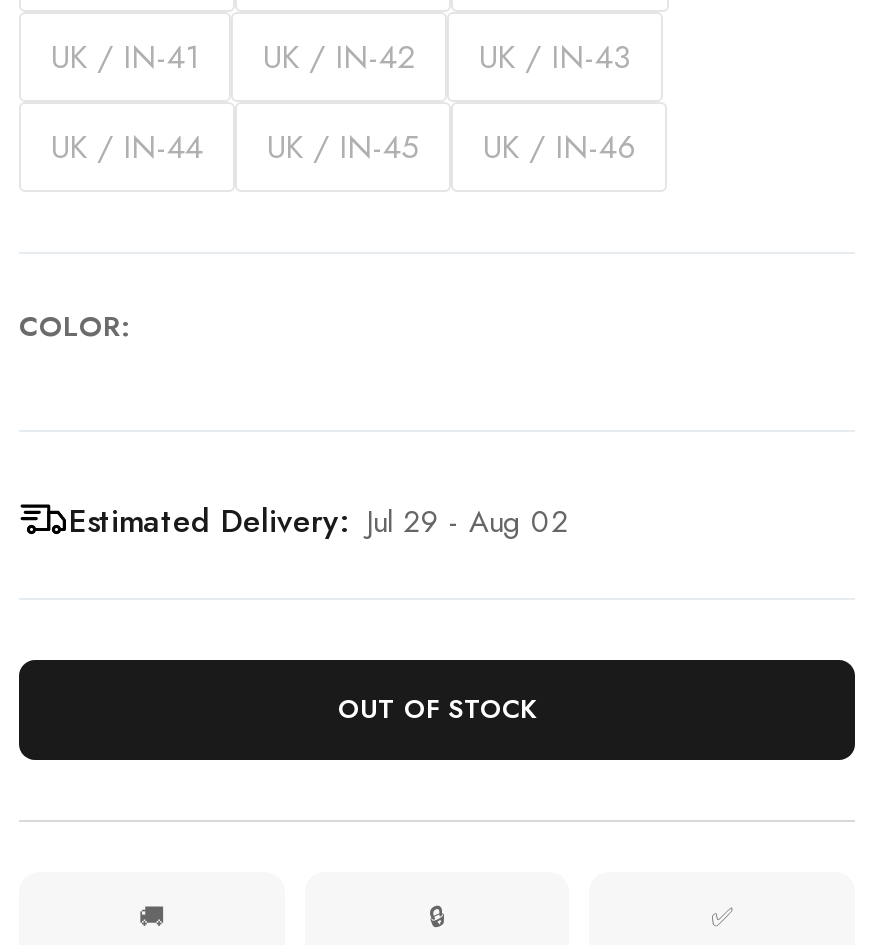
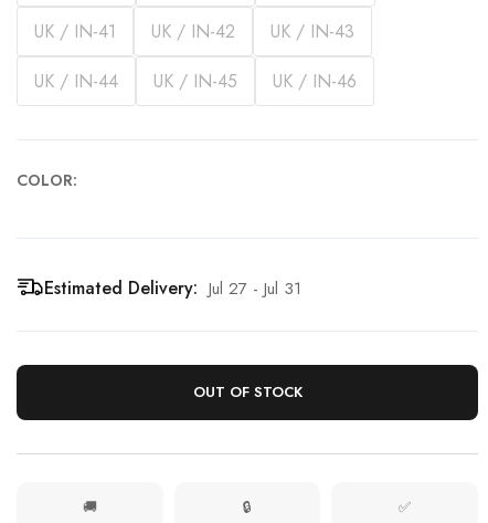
- Estimated Delivery: Jul 29 - Aug 02
+ Estimated Delivery: Jul 27 - Jul 31
